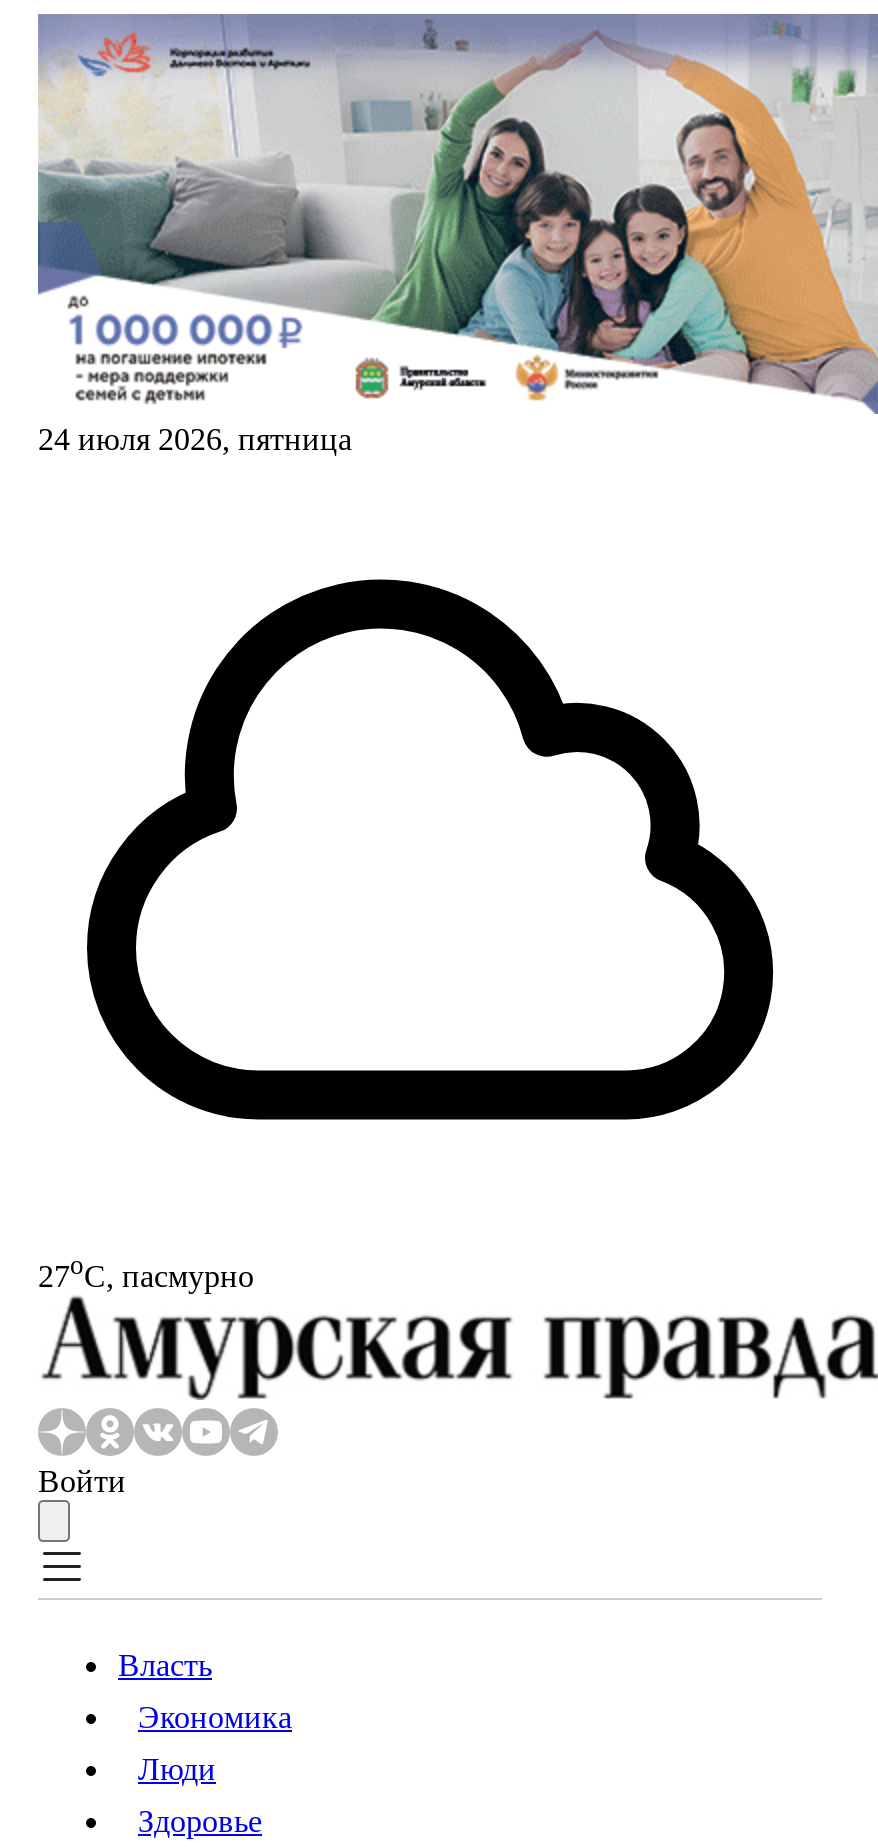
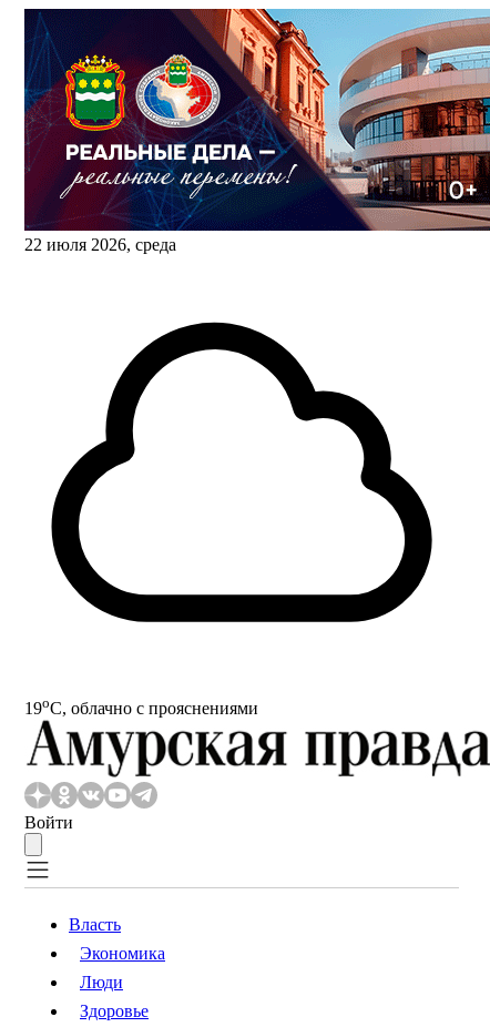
- [image]
- 24 июля 2026, пятница
+ [image]
+ 22 июля 2026, среда

- 27oС, пасмурно
+ 19oС, облачно с прояснениями
